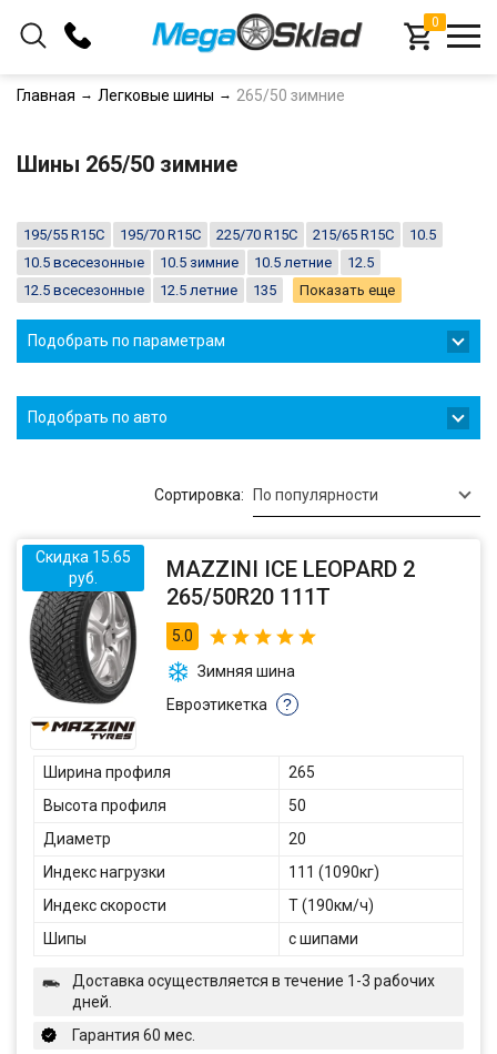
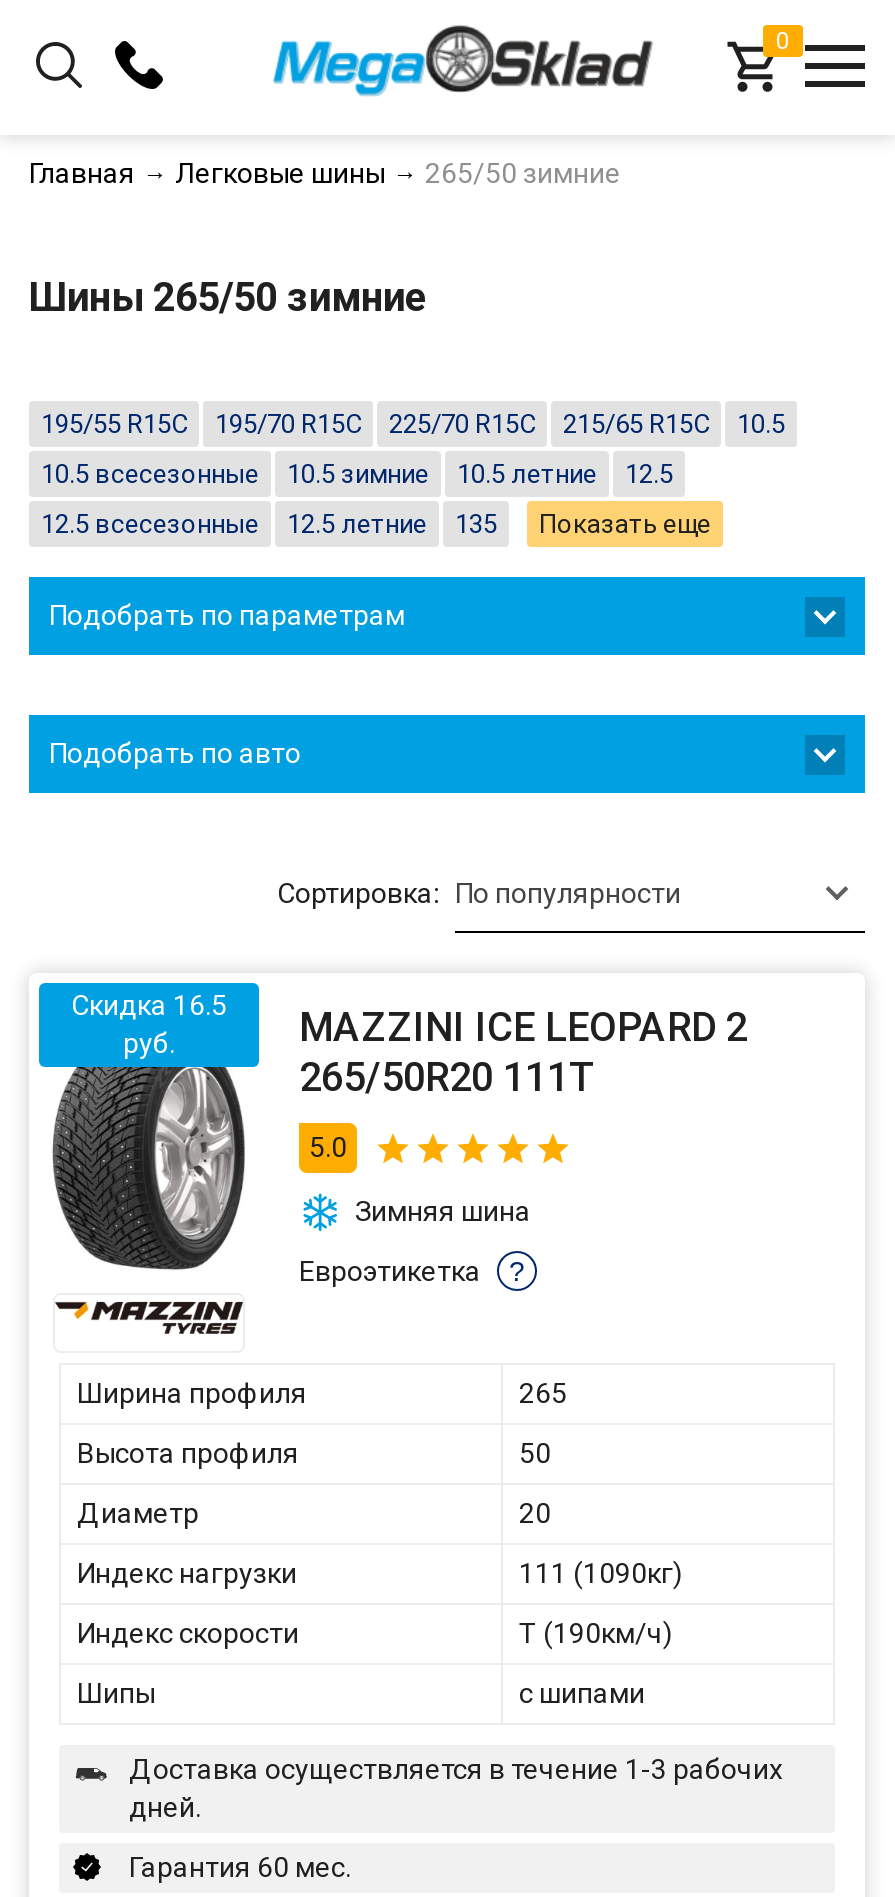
- Скидка 15.65
+ Скидка 16.5
